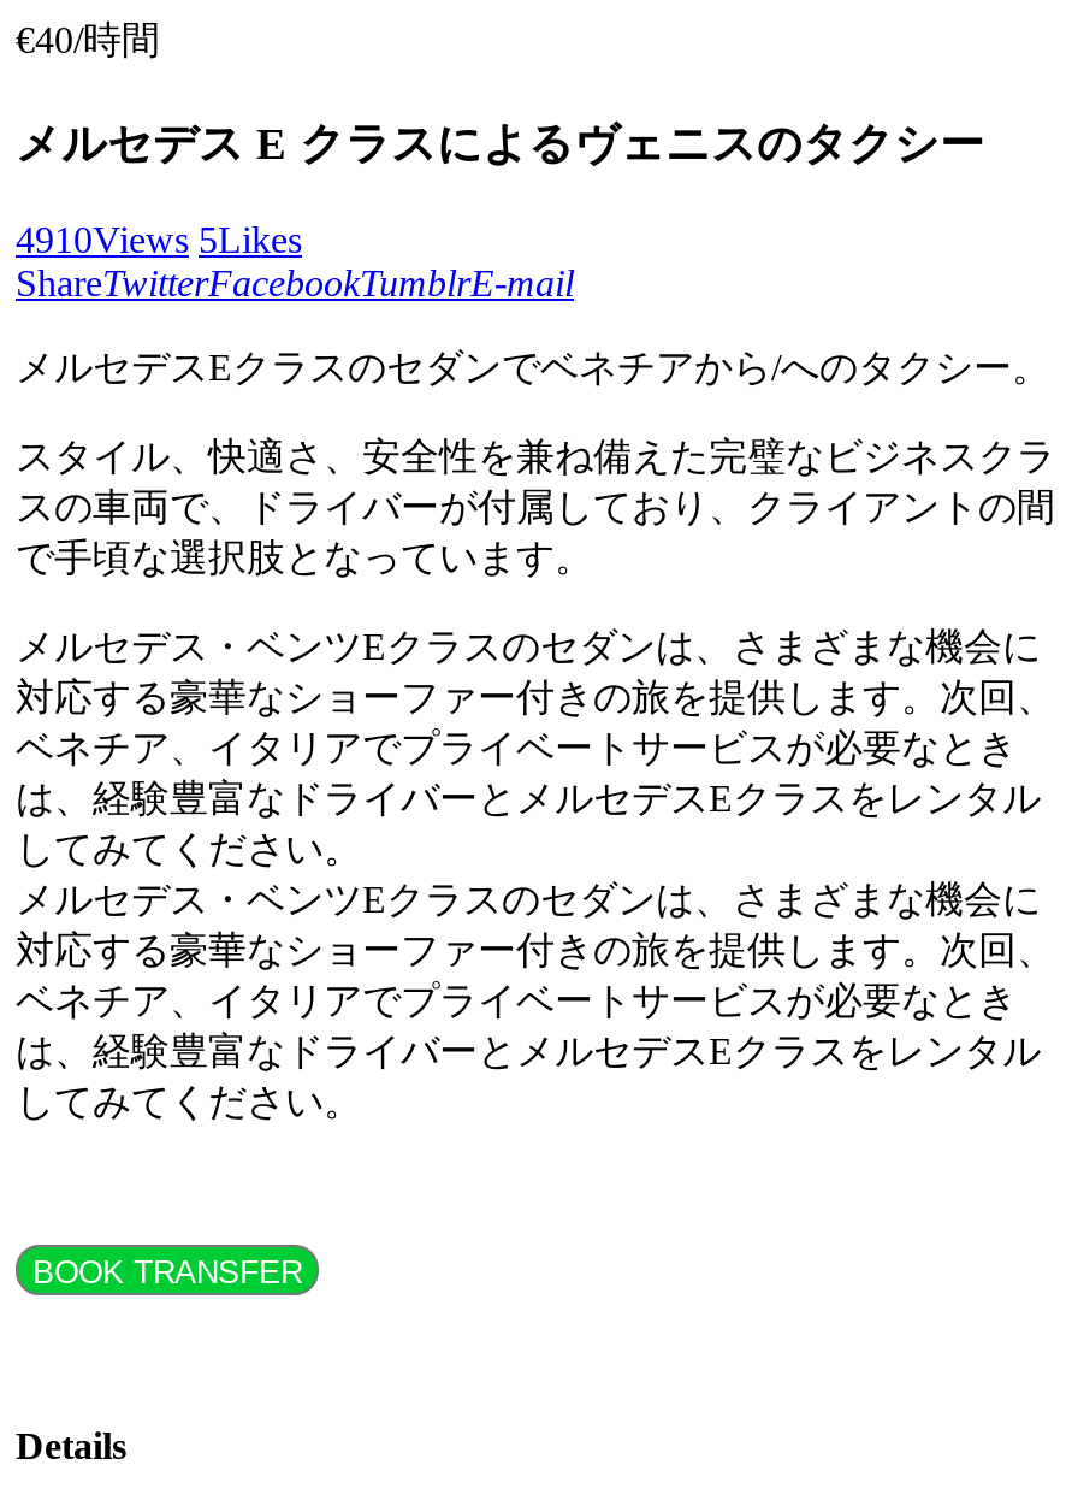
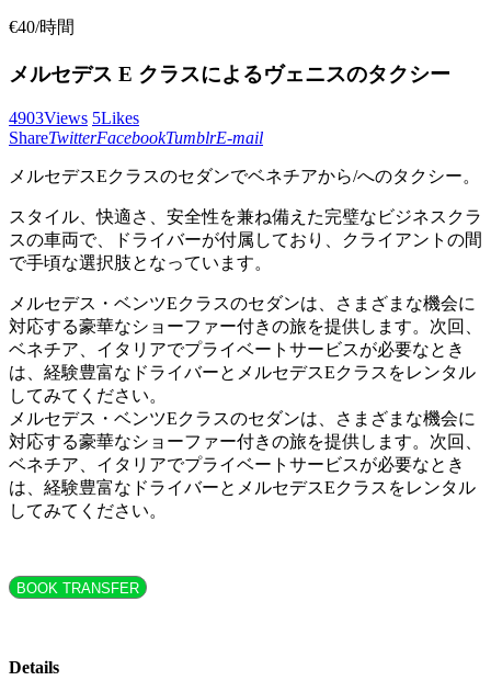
- 4910Views 5Likes
+ 4903Views 5Likes
